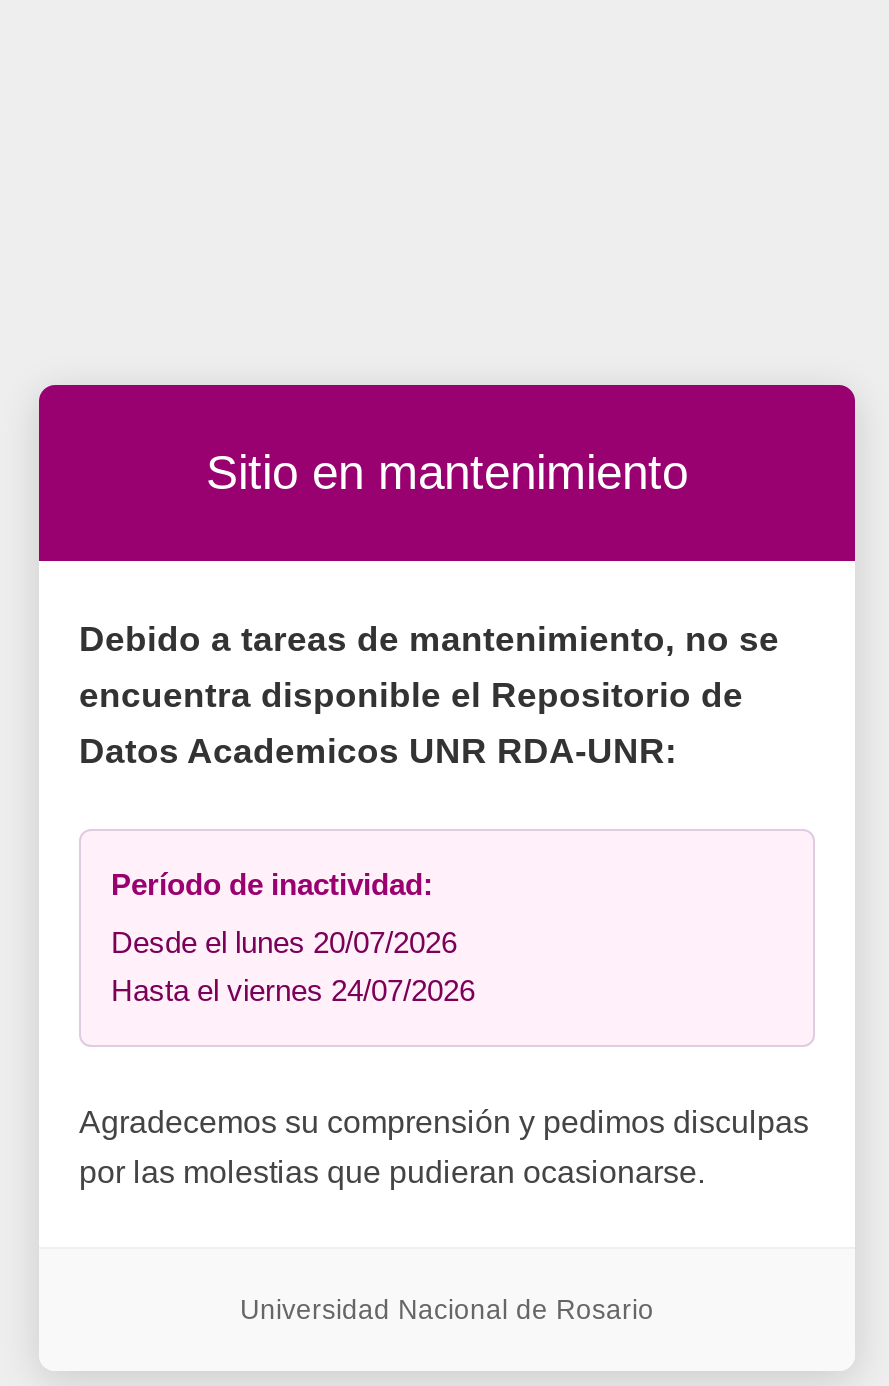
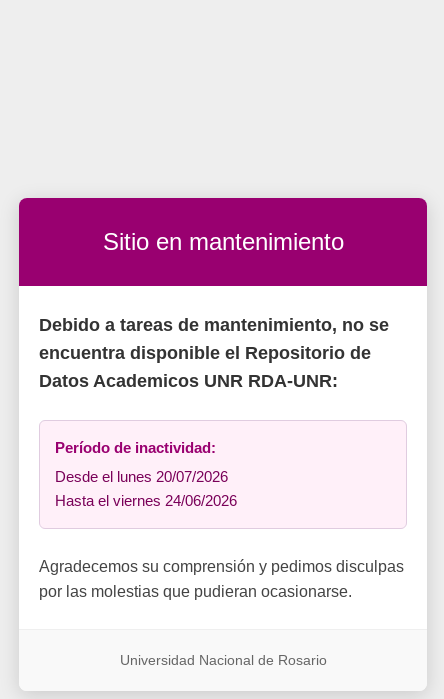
- Hasta el viernes 24/07/2026
+ Hasta el viernes 24/06/2026
